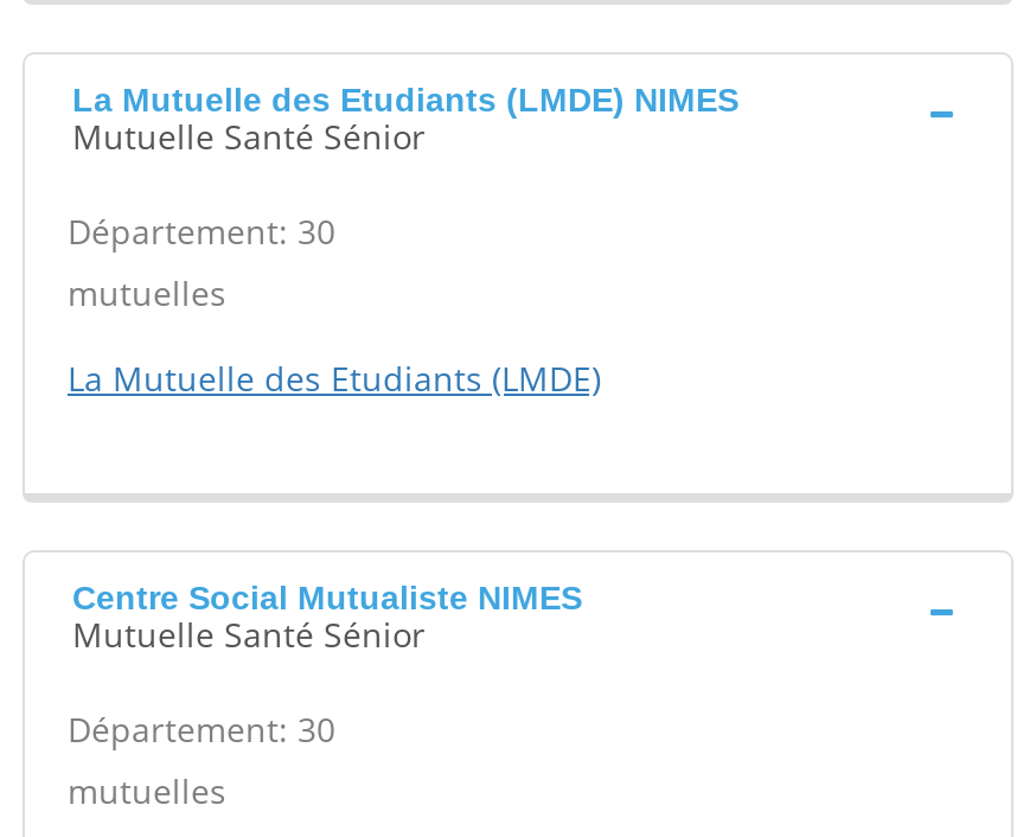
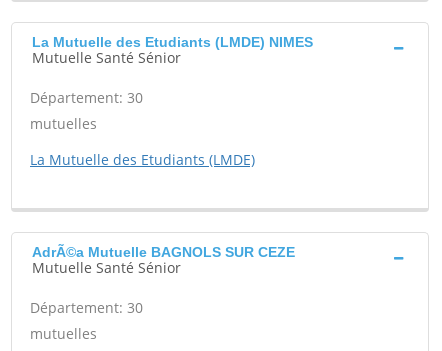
- Centre Social Mutualiste NIMES
+ AdrÃ©a Mutuelle BAGNOLS SUR CEZE
